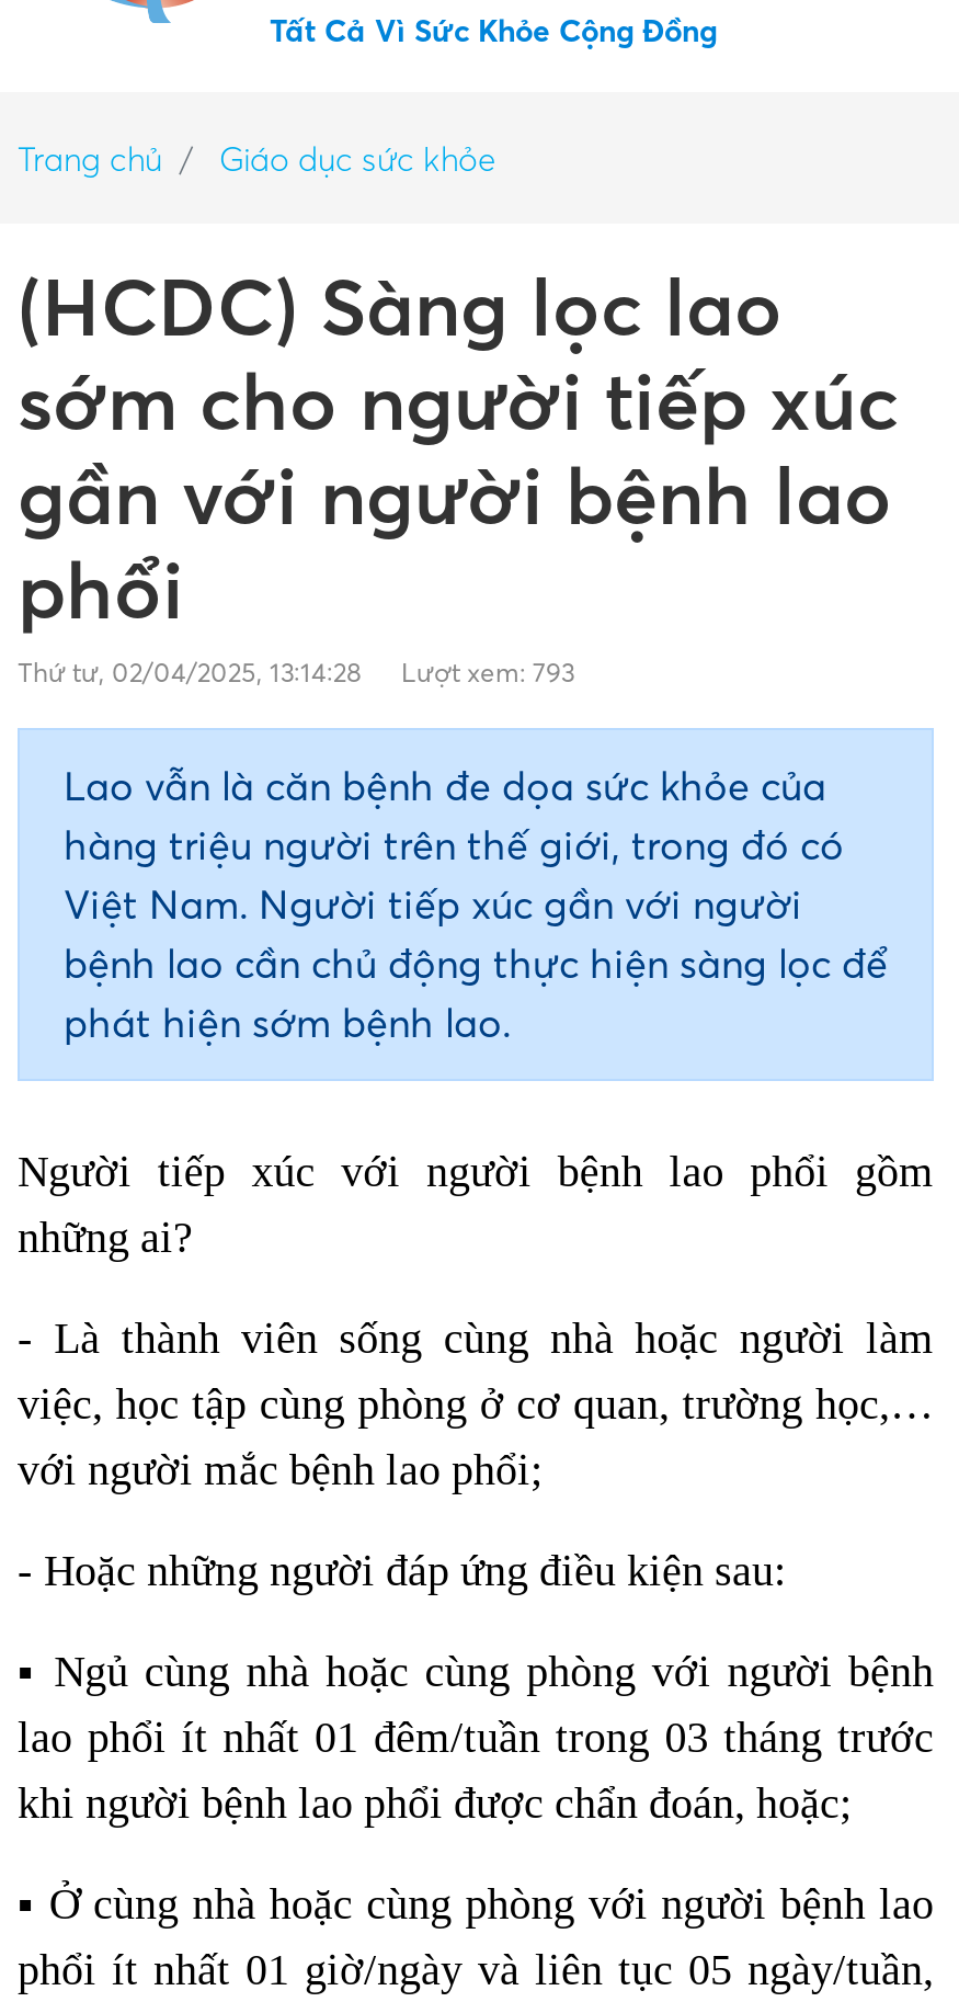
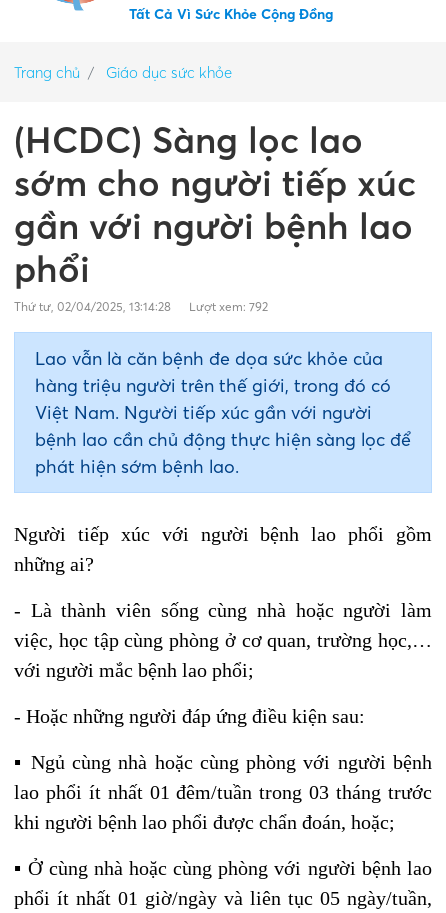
- Thứ tư, 02/04/2025, 13:14:28 Lượt xem: 793
+ Thứ tư, 02/04/2025, 13:14:28 Lượt xem: 792
